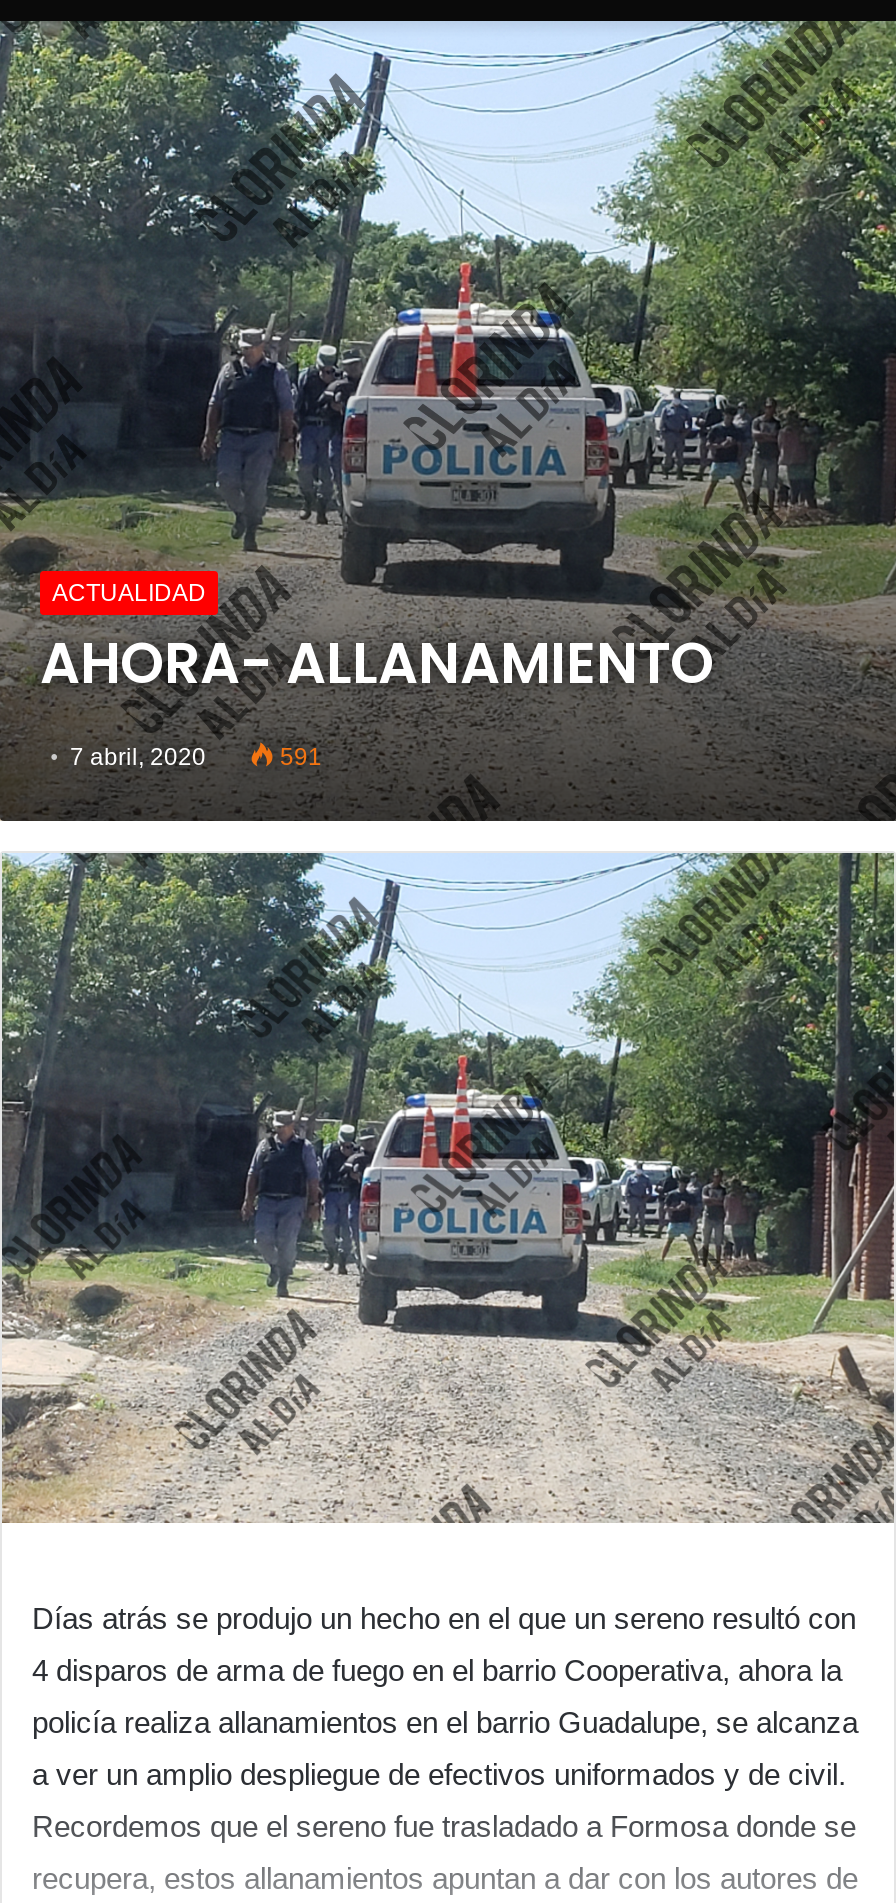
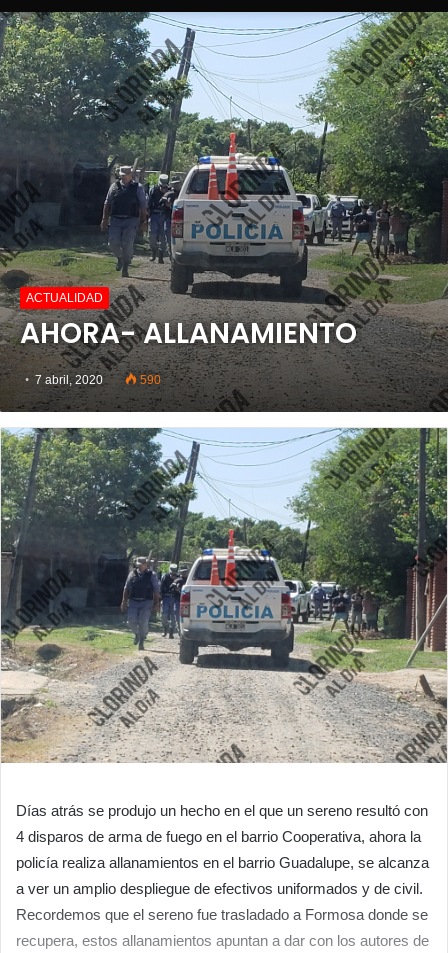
- 591
+ 590
